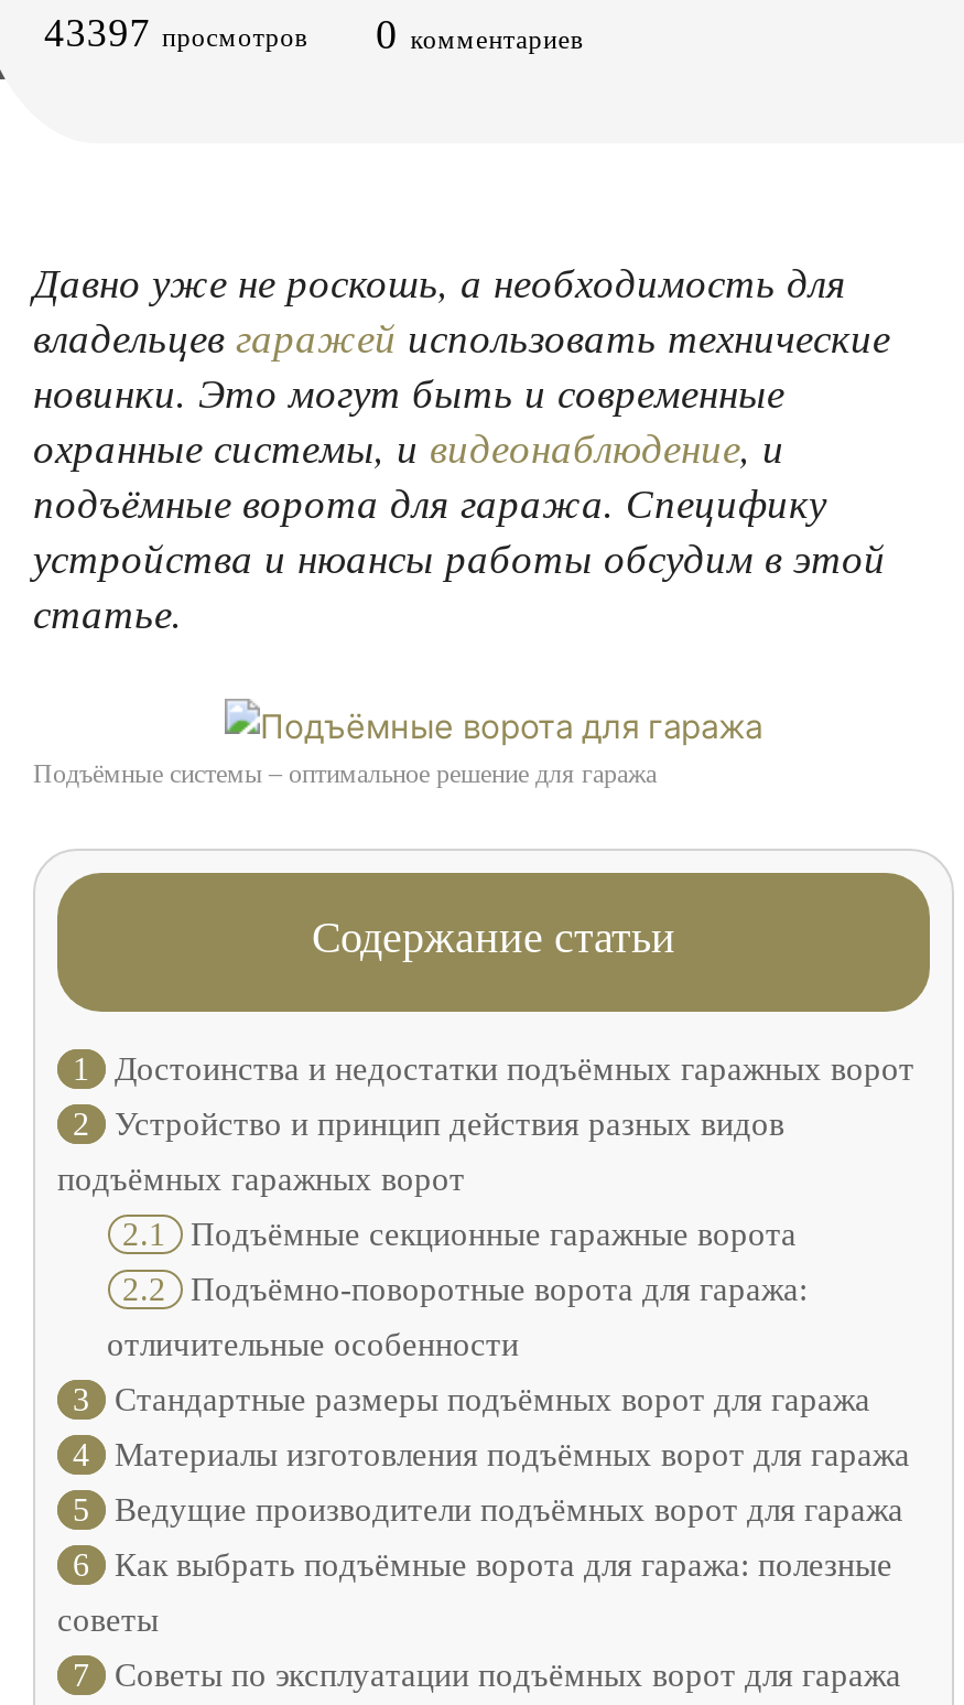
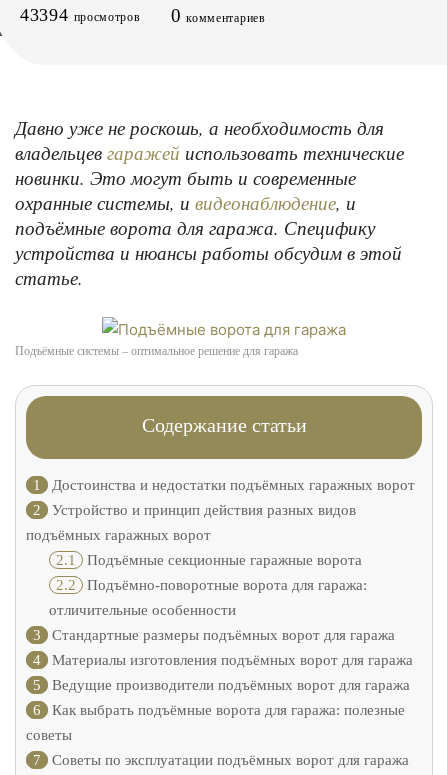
- 43397 просмотров 0 комментариев
+ 43394 просмотров 0 комментариев
